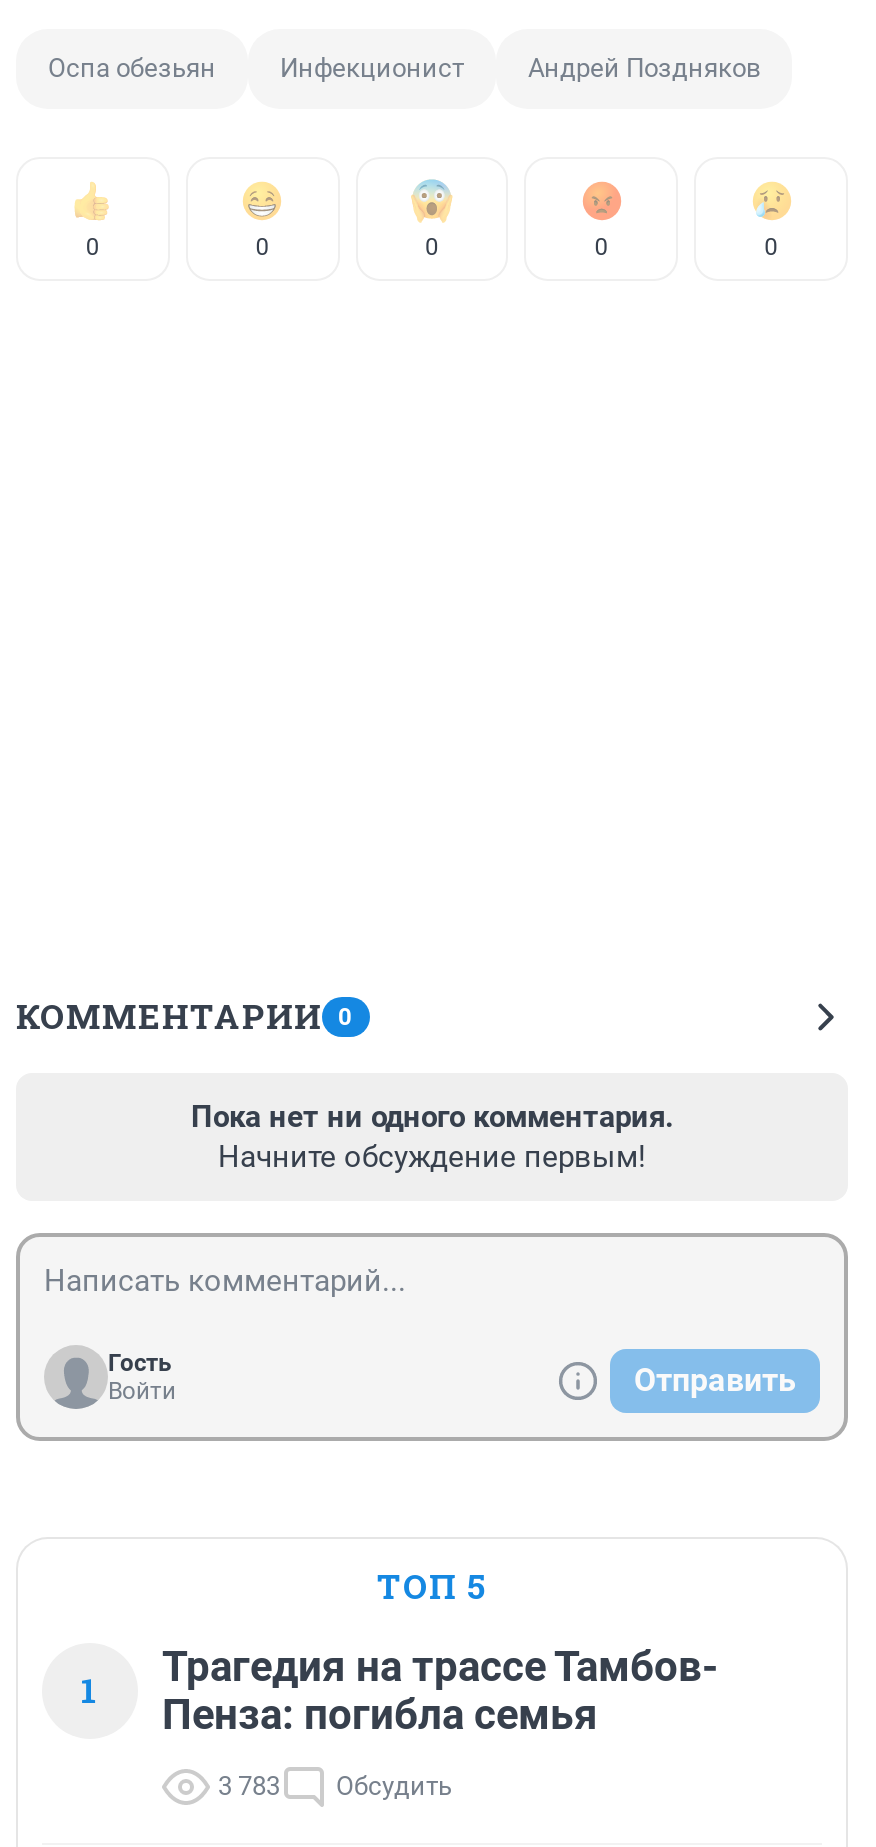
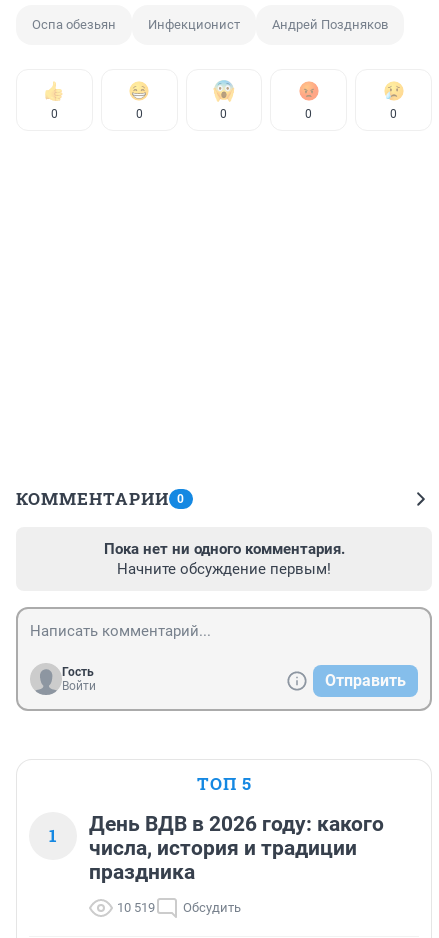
- Трагедия на трассе Тамбов-
- Пенза: погибла семья
+ День ВДВ в 2026 году: какого
+ числа, история и традиции
+ праздника

- 3 783 Обсудить
+ 10 519 Обсудить
